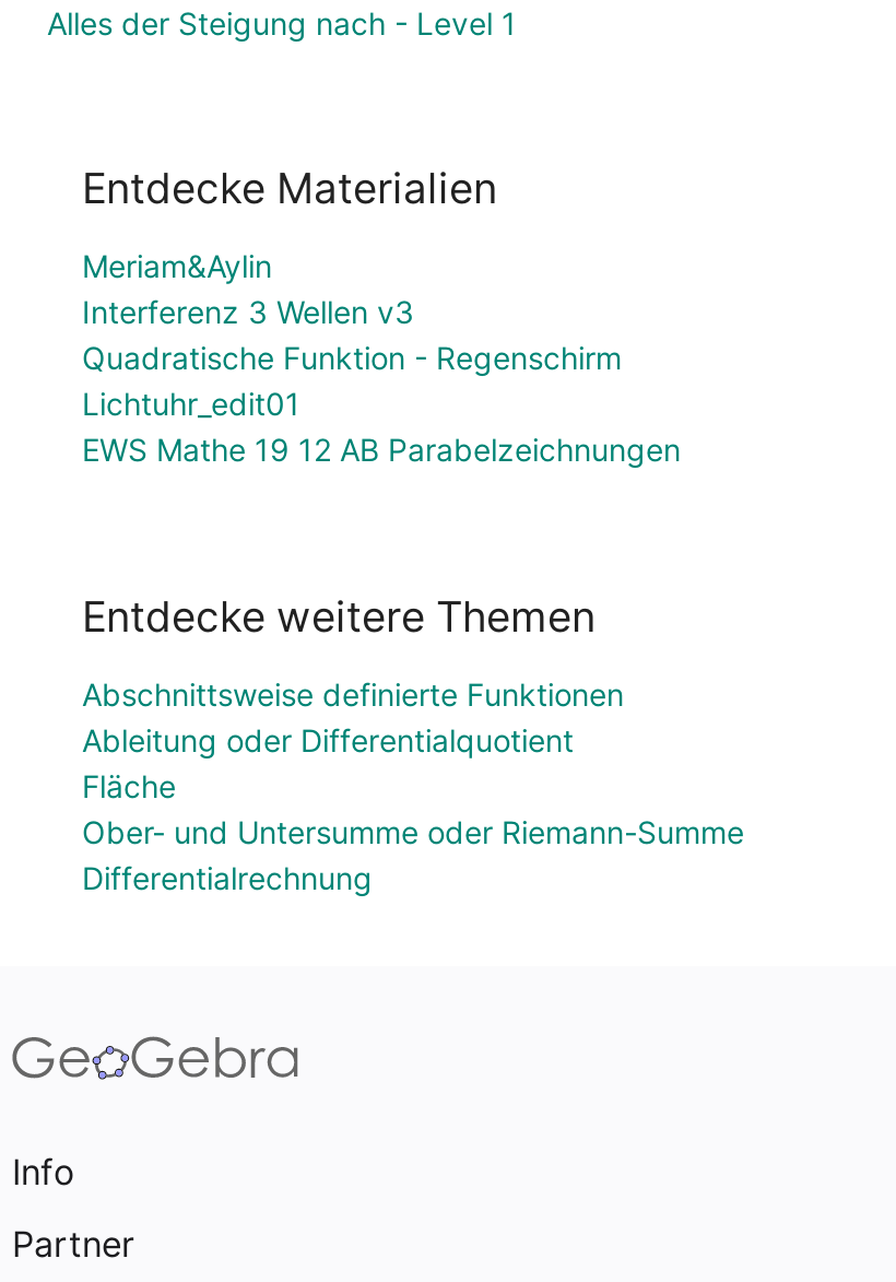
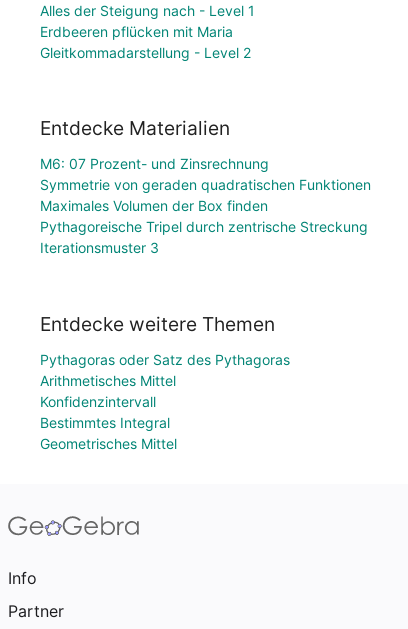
+ Erdbeeren pflücken mit Maria
+ Gleitkommadarstellung - Level 2

- Meriam&Aylin
- Interferenz 3 Wellen v3
- Quadratische Funktion - Regenschirm
- Lichtuhr_edit01
- EWS Mathe 19 12 AB Parabelzeichnungen
+ M6: 07 Prozent- und Zinsrechnung
+ Symmetrie von geraden quadratischen Funktionen
+ Maximales Volumen der Box finden
+ Pythagoreische Tripel durch zentrische Streckung
+ Iterationsmuster 3

- Abschnittsweise definierte Funktionen
- Ableitung oder Differentialquotient
- Fläche
- Ober- und Untersumme oder Riemann-Summe
- Differentialrechnung
+ Pythagoras oder Satz des Pythagoras
+ Arithmetisches Mittel
+ Konfidenzintervall
+ Bestimmtes Integral
+ Geometrisches Mittel
